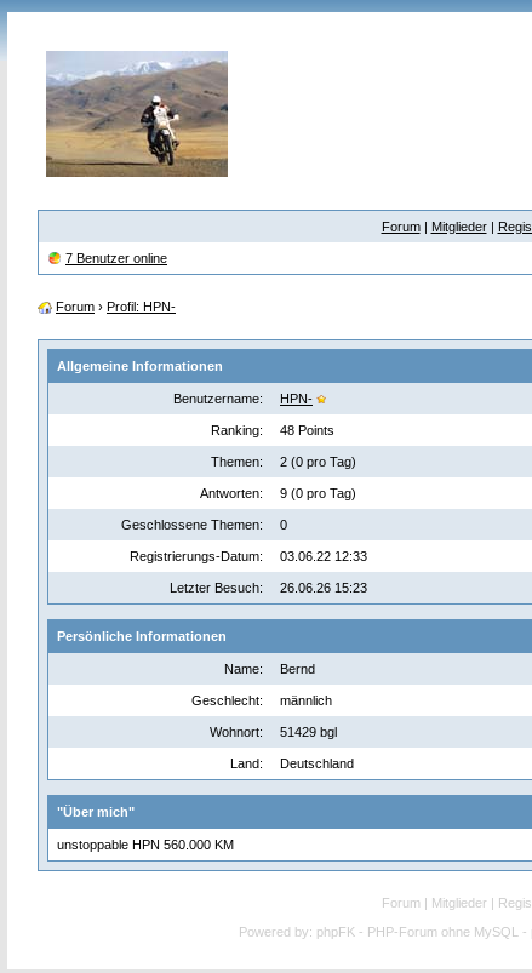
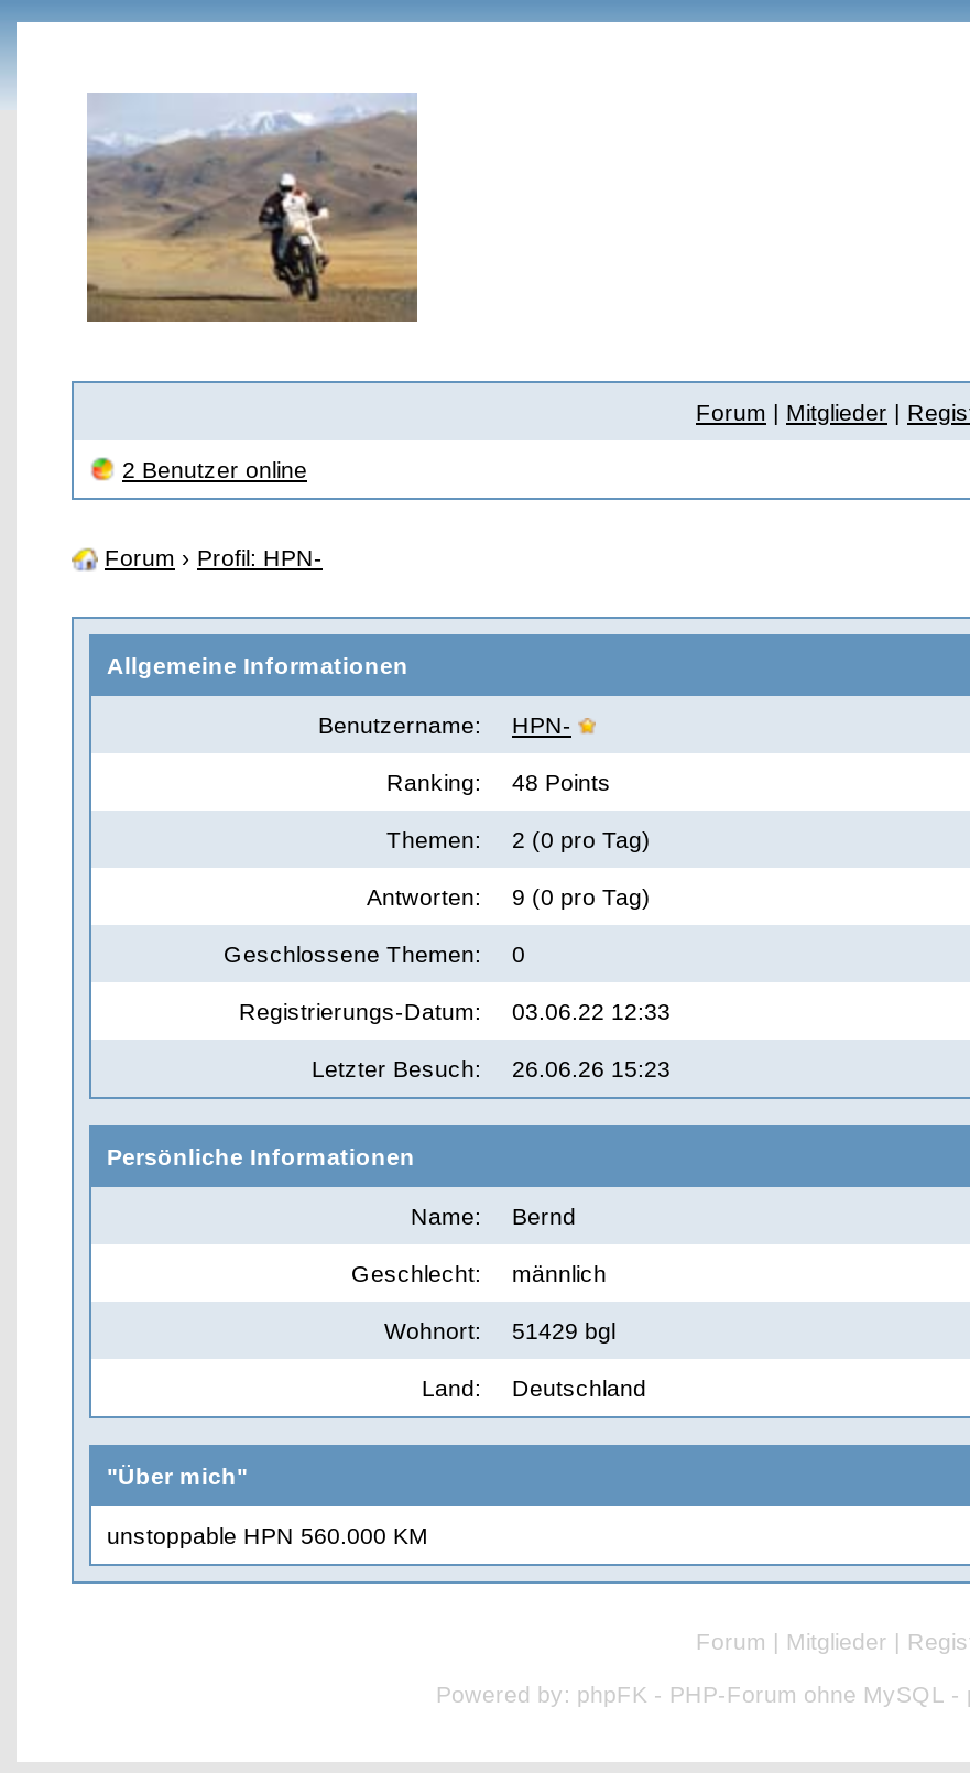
- 7 Benutzer online
+ 2 Benutzer online
